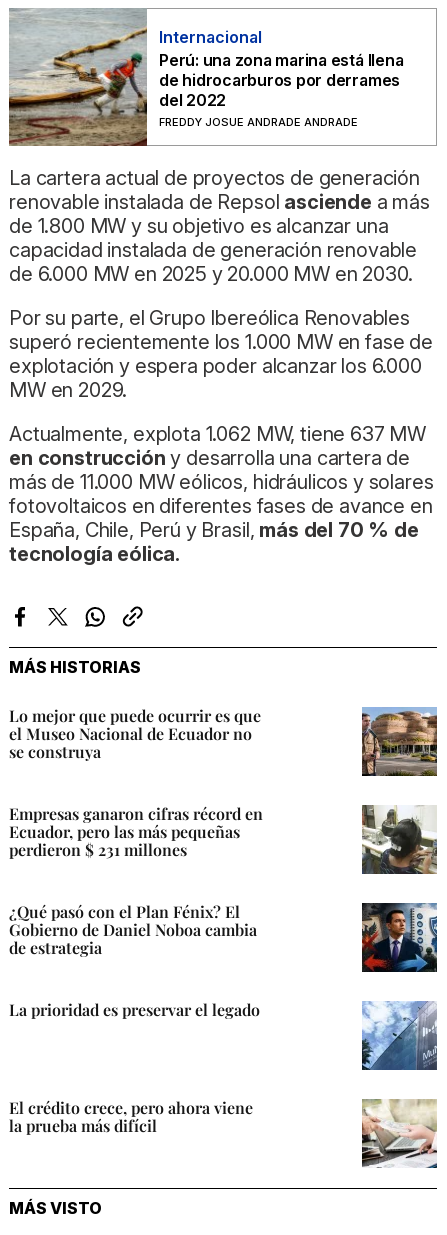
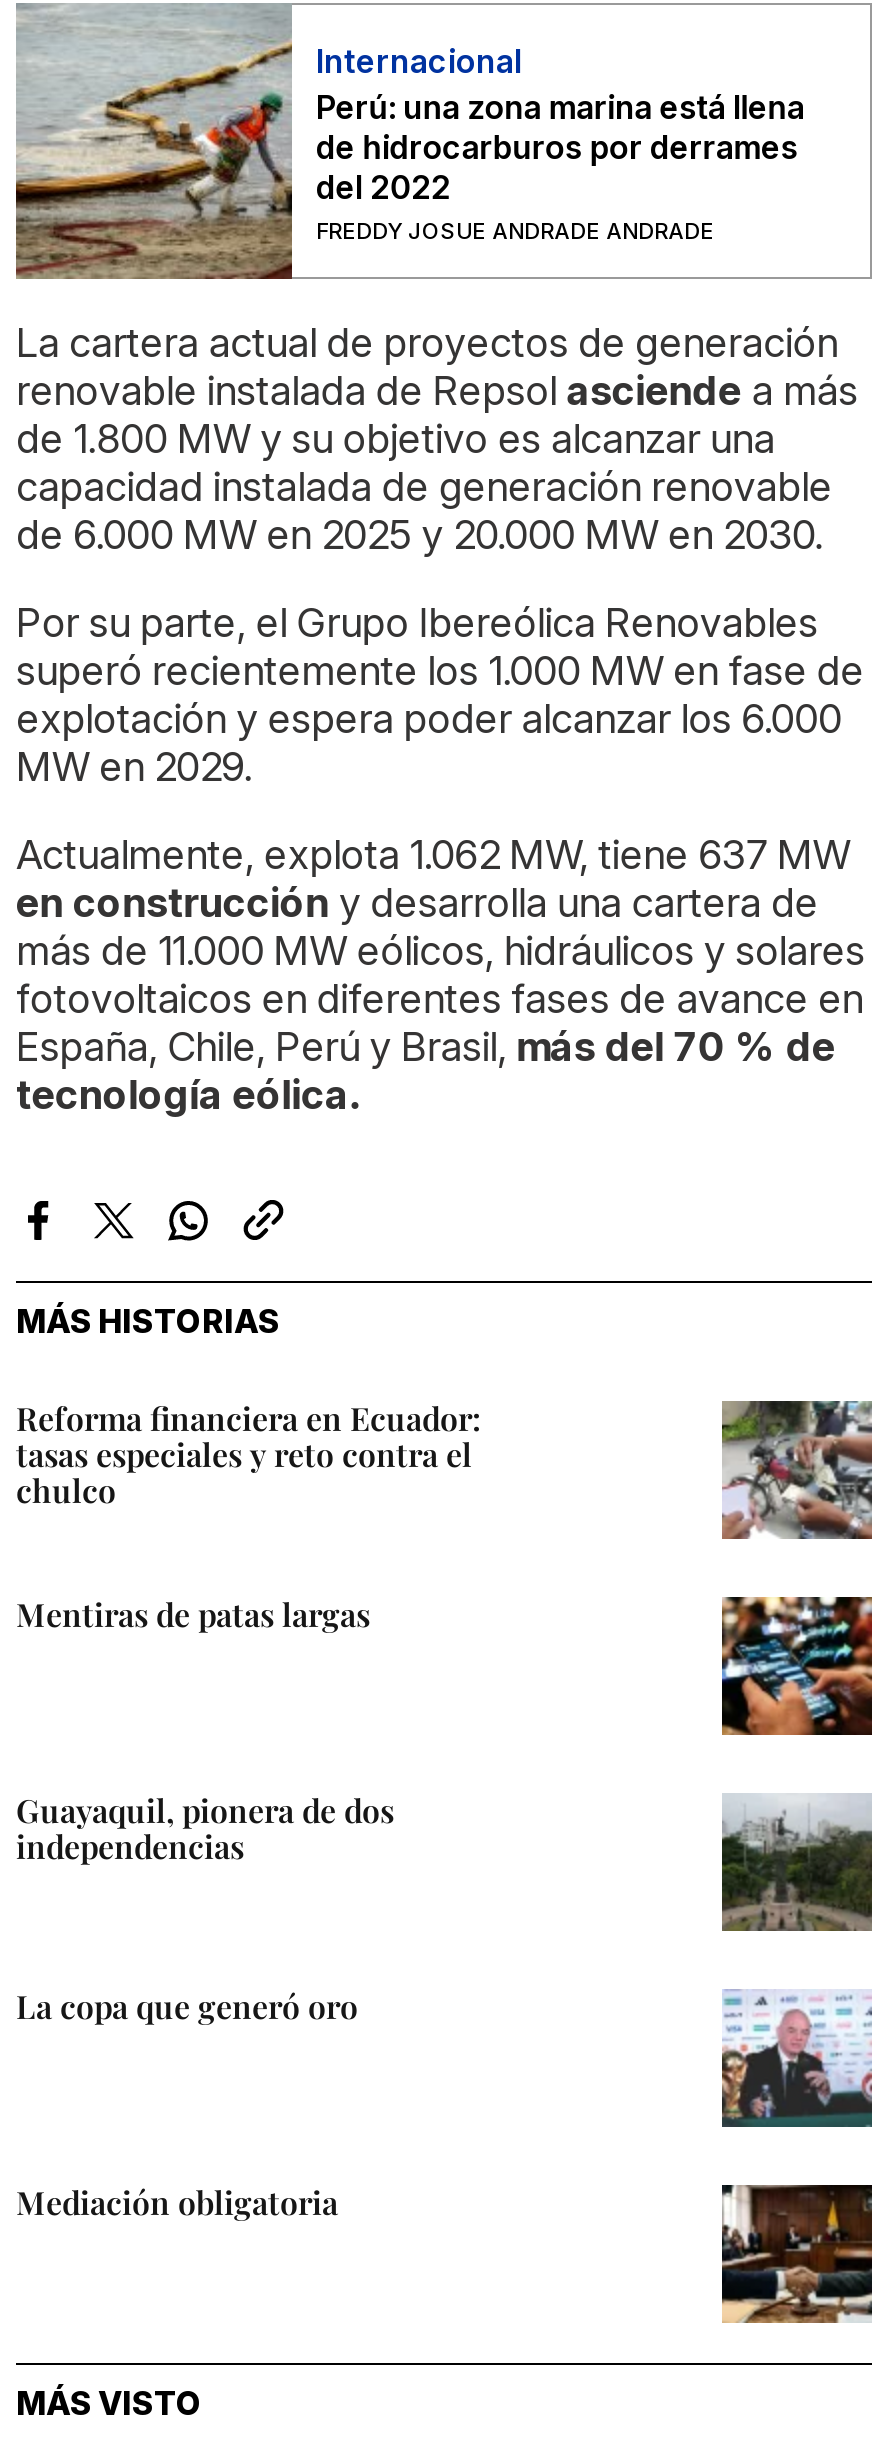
- Lo mejor que puede ocurrir es que
- el Museo Nacional de Ecuador no
- se construya
+ Reforma financiera en Ecuador:
+ tasas especiales y reto contra el
+ chulco

- [image]
+ [image]

- Empresas ganaron cifras récord en
- Ecuador, pero las más pequeñas
- perdieron $ 231 millones
+ Mentiras de patas largas

- [image]
+ [image]

- ¿Qué pasó con el Plan Fénix? El
- Gobierno de Daniel Noboa cambia
- de estrategia
+ Guayaquil, pionera de dos
+ independencias

- [image]
+ [image]

- La prioridad es preservar el legado
+ La copa que generó oro

- [image]
+ [image]

- El crédito crece, pero ahora viene
- la prueba más difícil
+ Mediación obligatoria

- [image]
+ [image]
